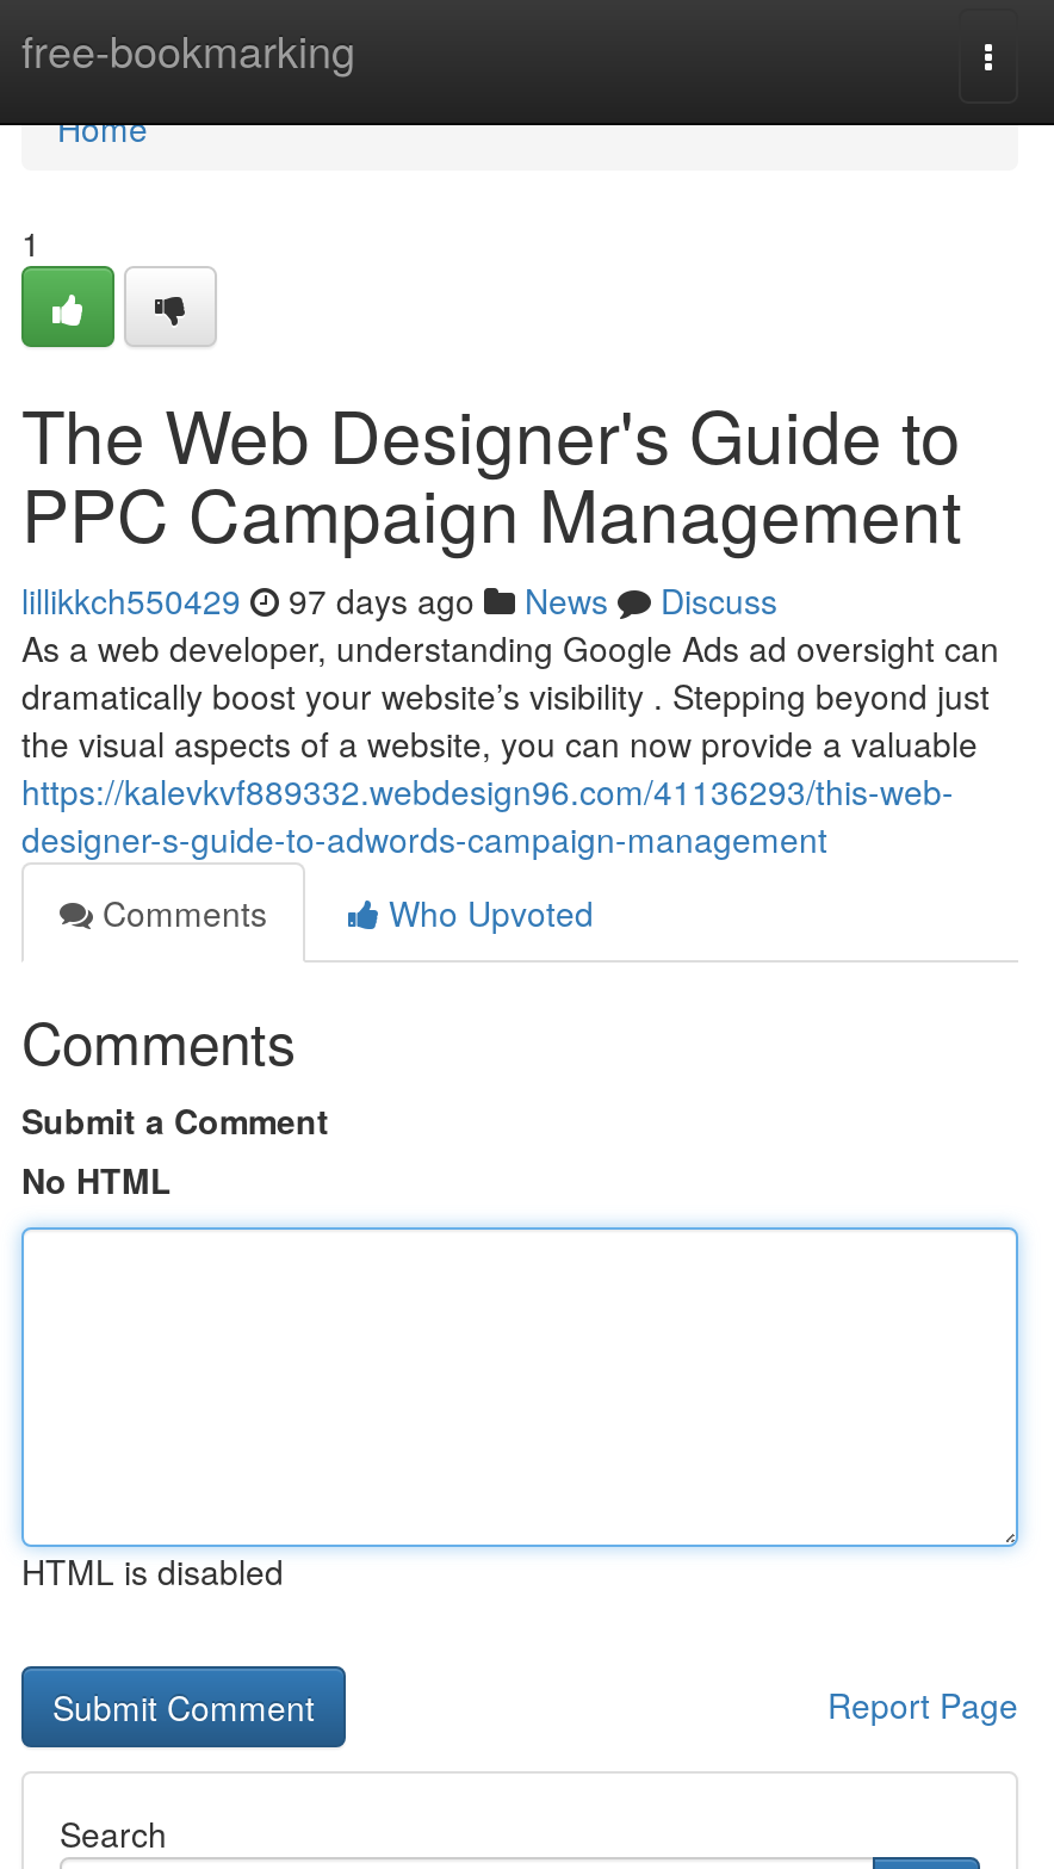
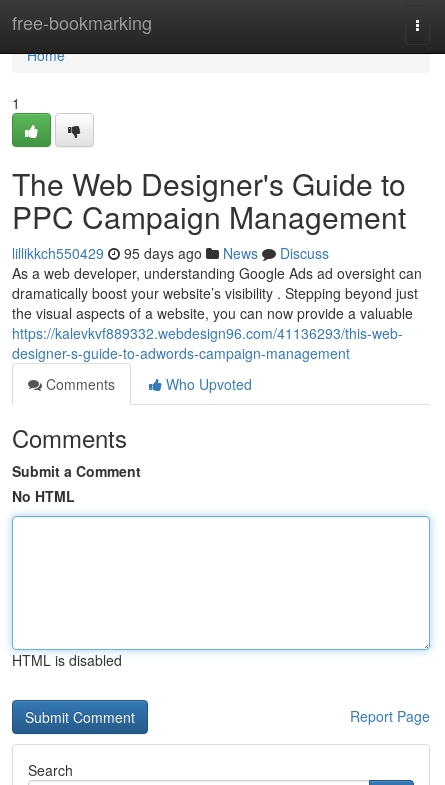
- lillikkch550429 97 days ago News Discuss
+ lillikkch550429 95 days ago News Discuss
